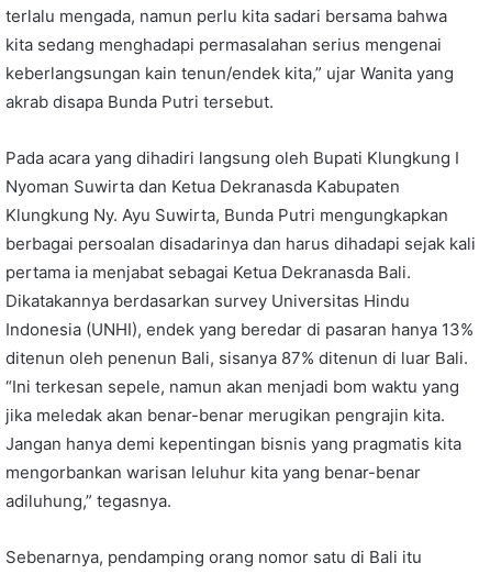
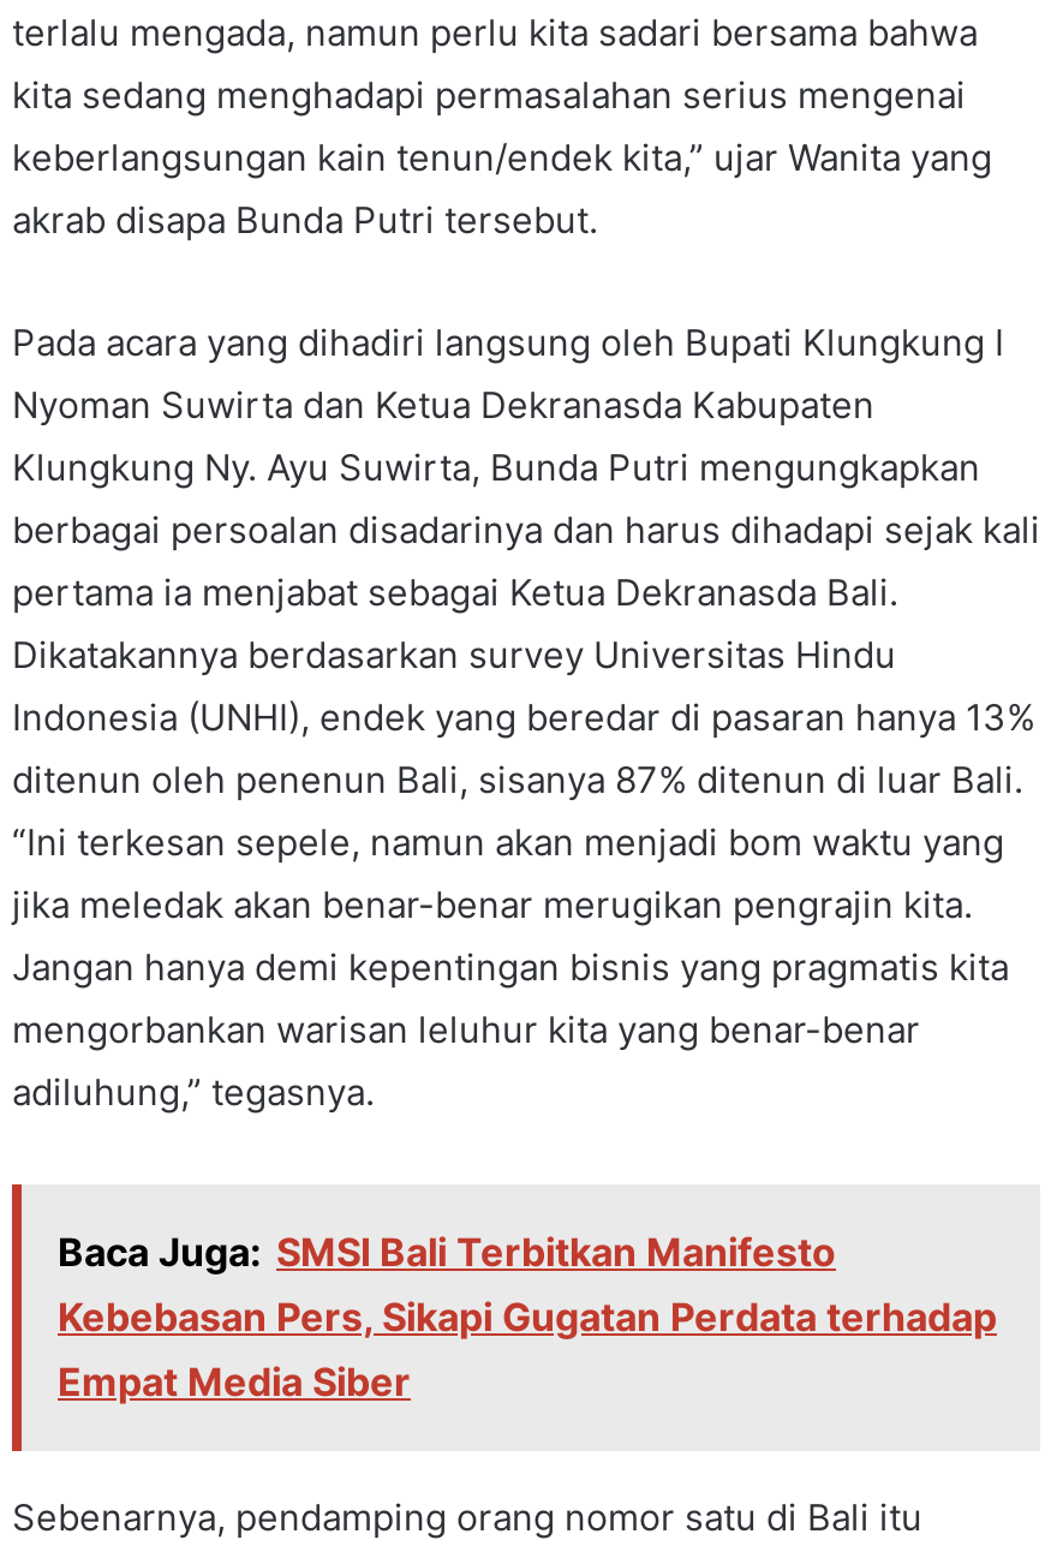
+ [image]
+ Baca Juga: SMSI Bali Terbitkan Manifesto
+ Kebebasan Pers, Sikapi Gugatan Perdata terhadap
+ Empat Media Siber
